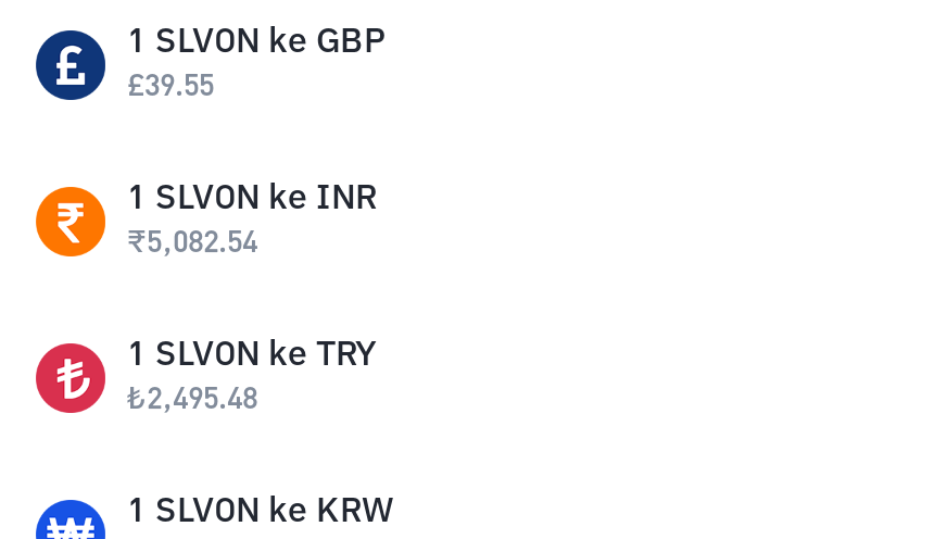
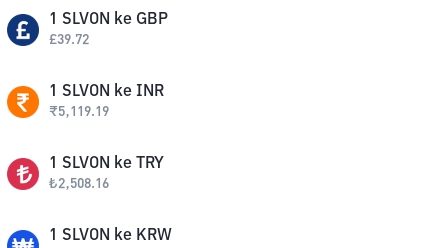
- £39.55
+ £39.72

- ₹5,082.54
+ ₹5,119.19

- ₺2,495.48
+ ₺2,508.16
